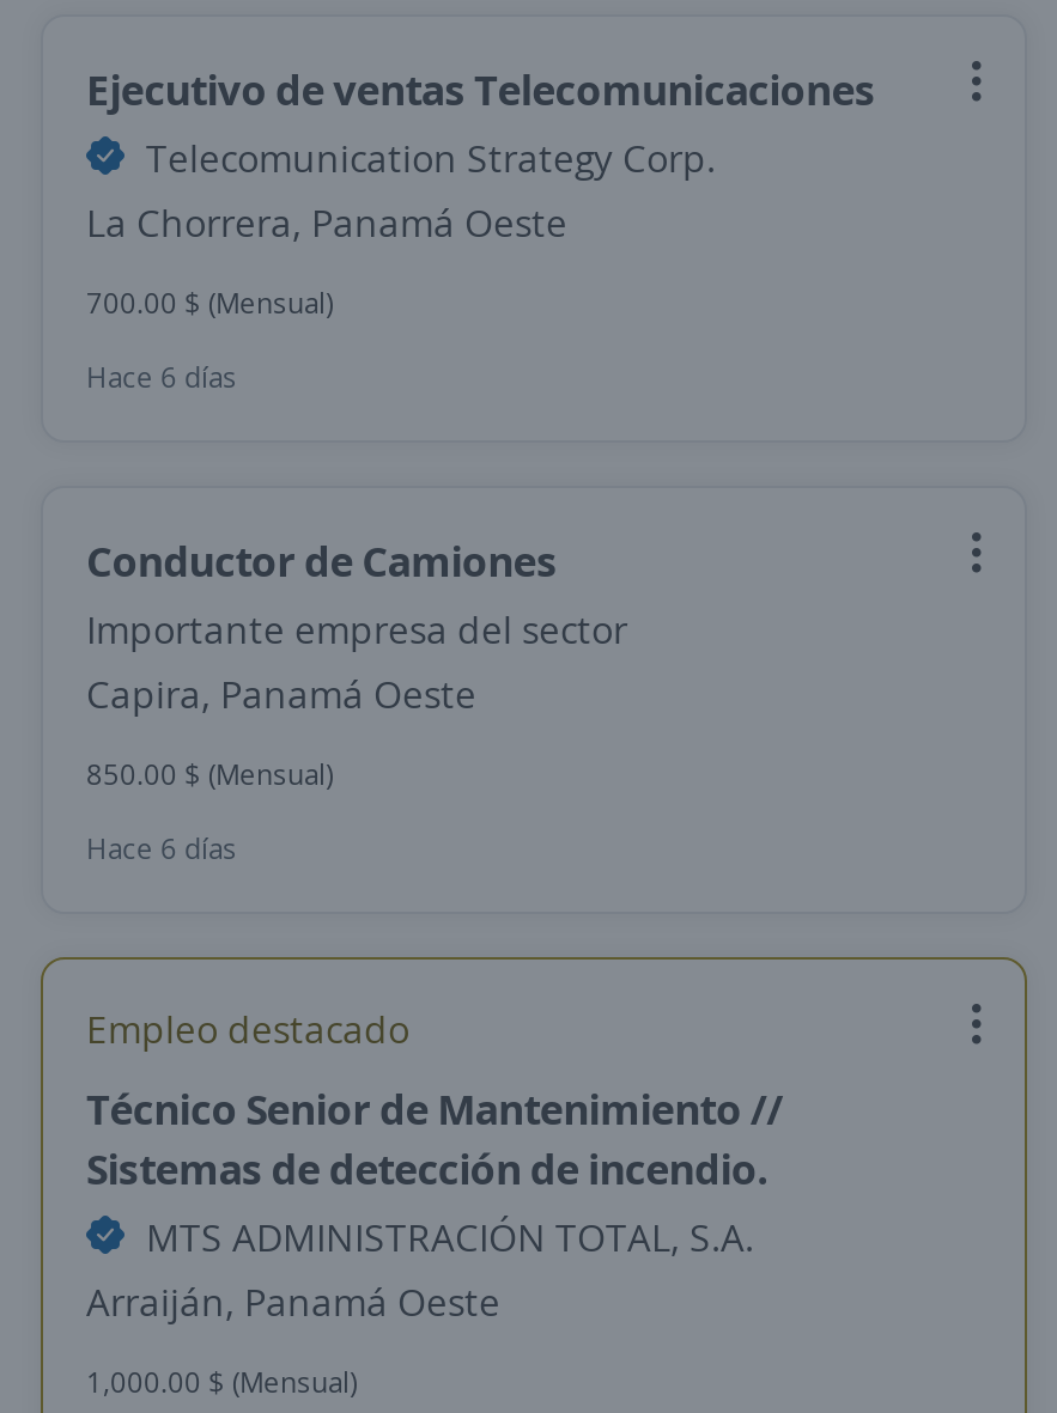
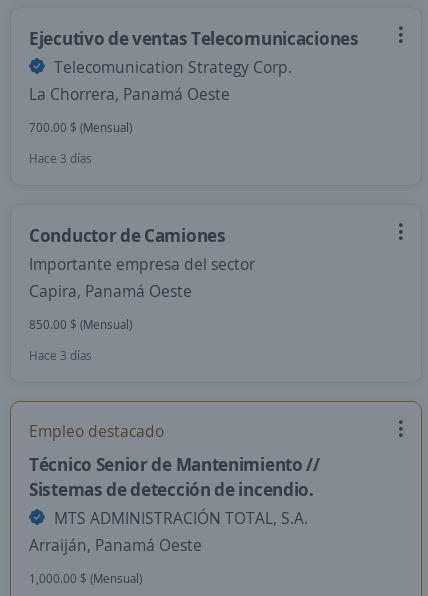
- Hace 6 días
+ Hace 3 días

- Hace 6 días
+ Hace 3 días
